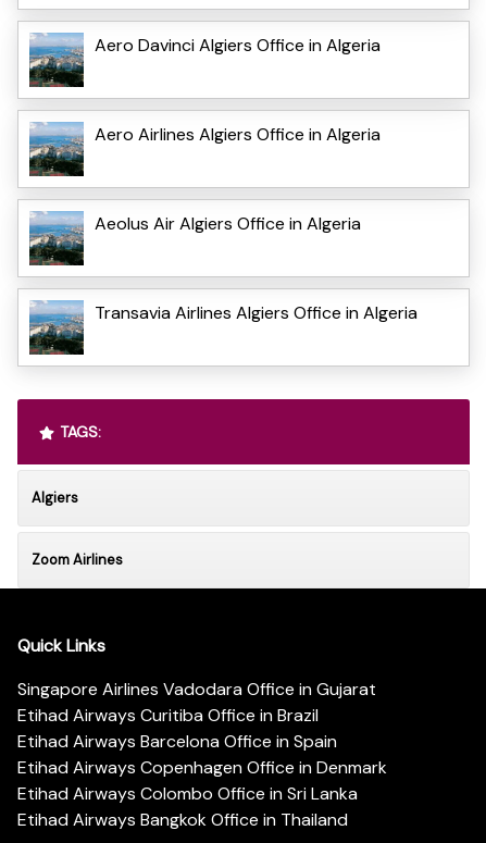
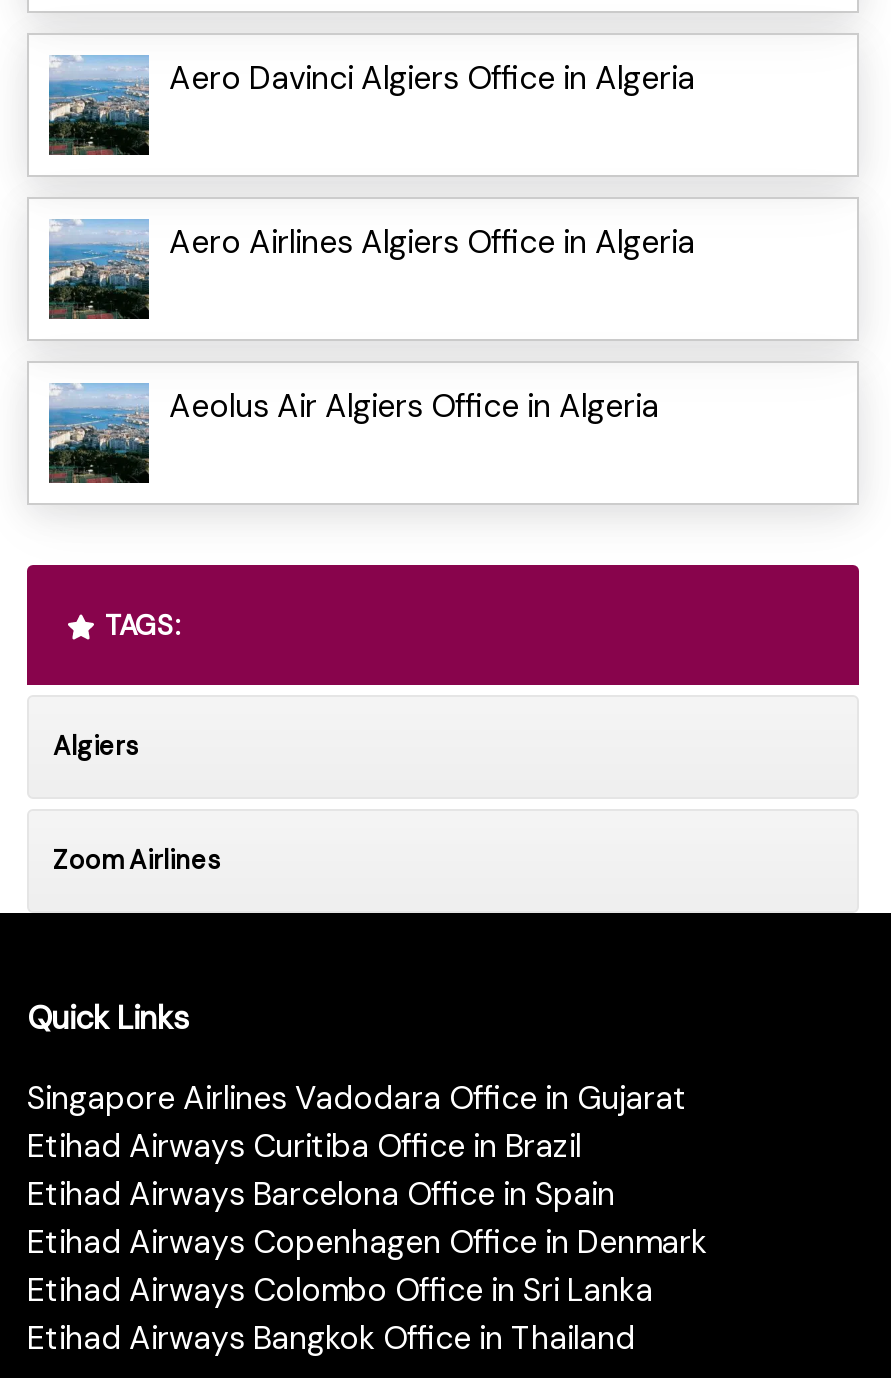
- Transavia Airlines Algiers Office in Algeria
